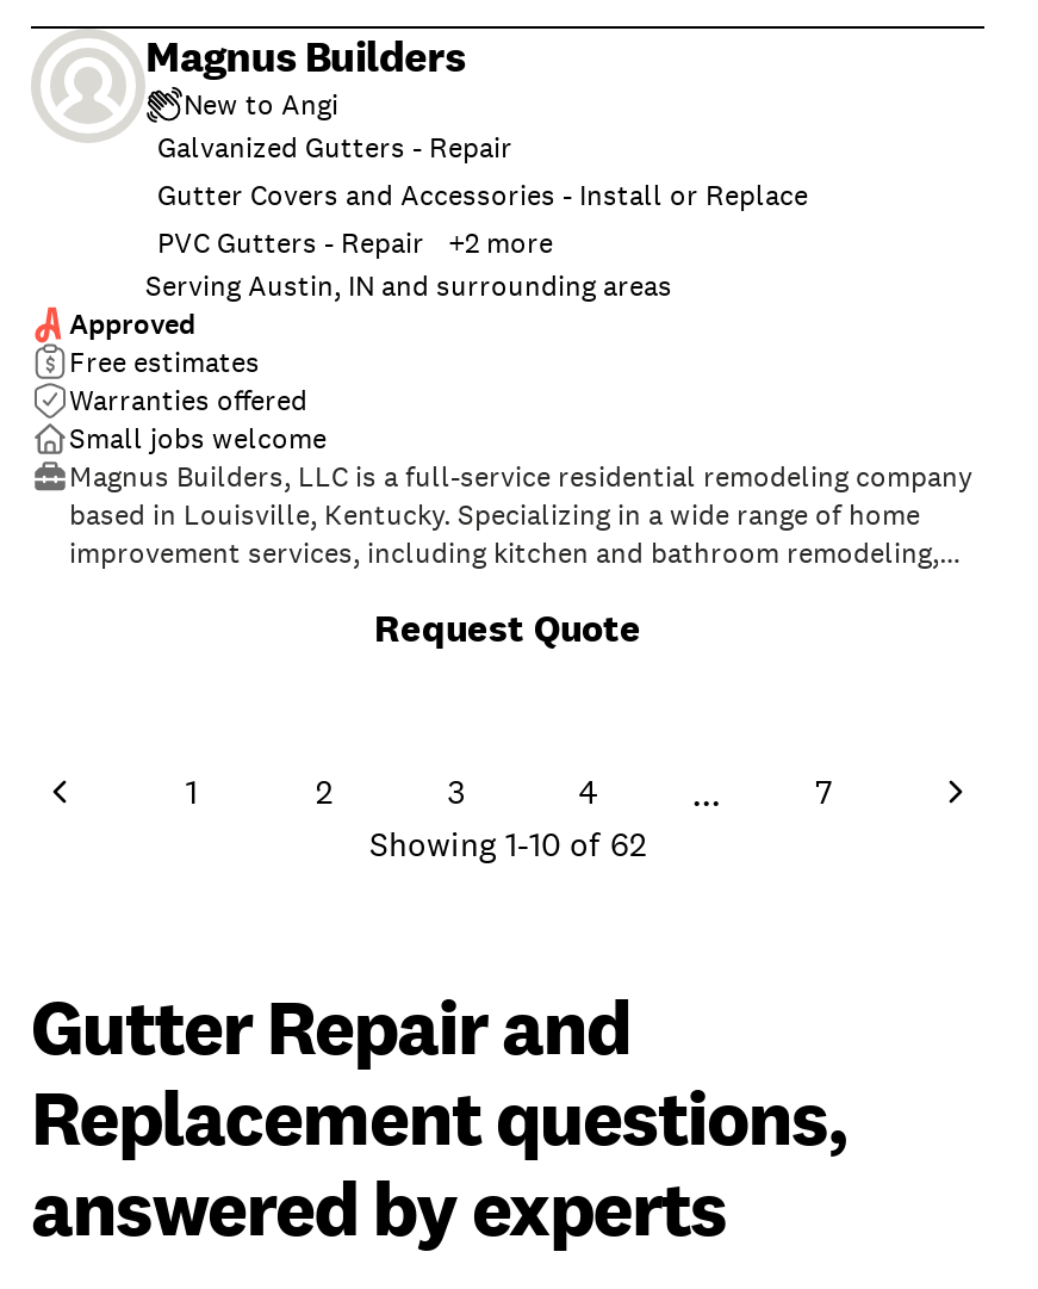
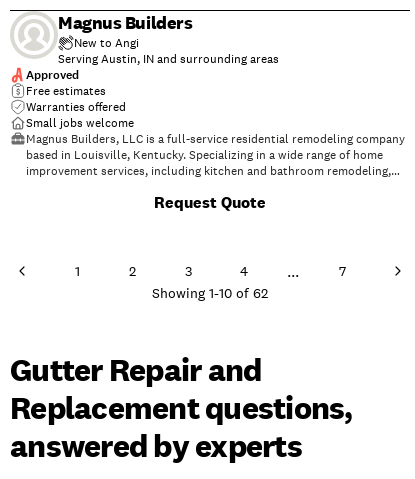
- Galvanized Gutters - Repair
- Gutter Covers and Accessories - Install or Replace
- PVC Gutters - Repair
- +2 more
